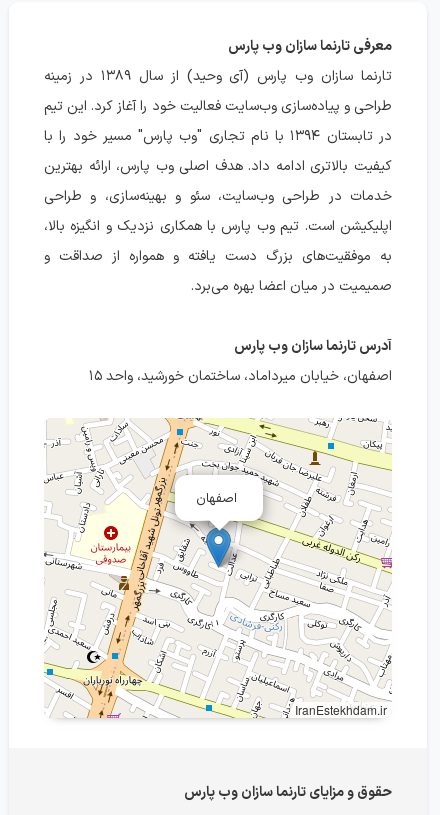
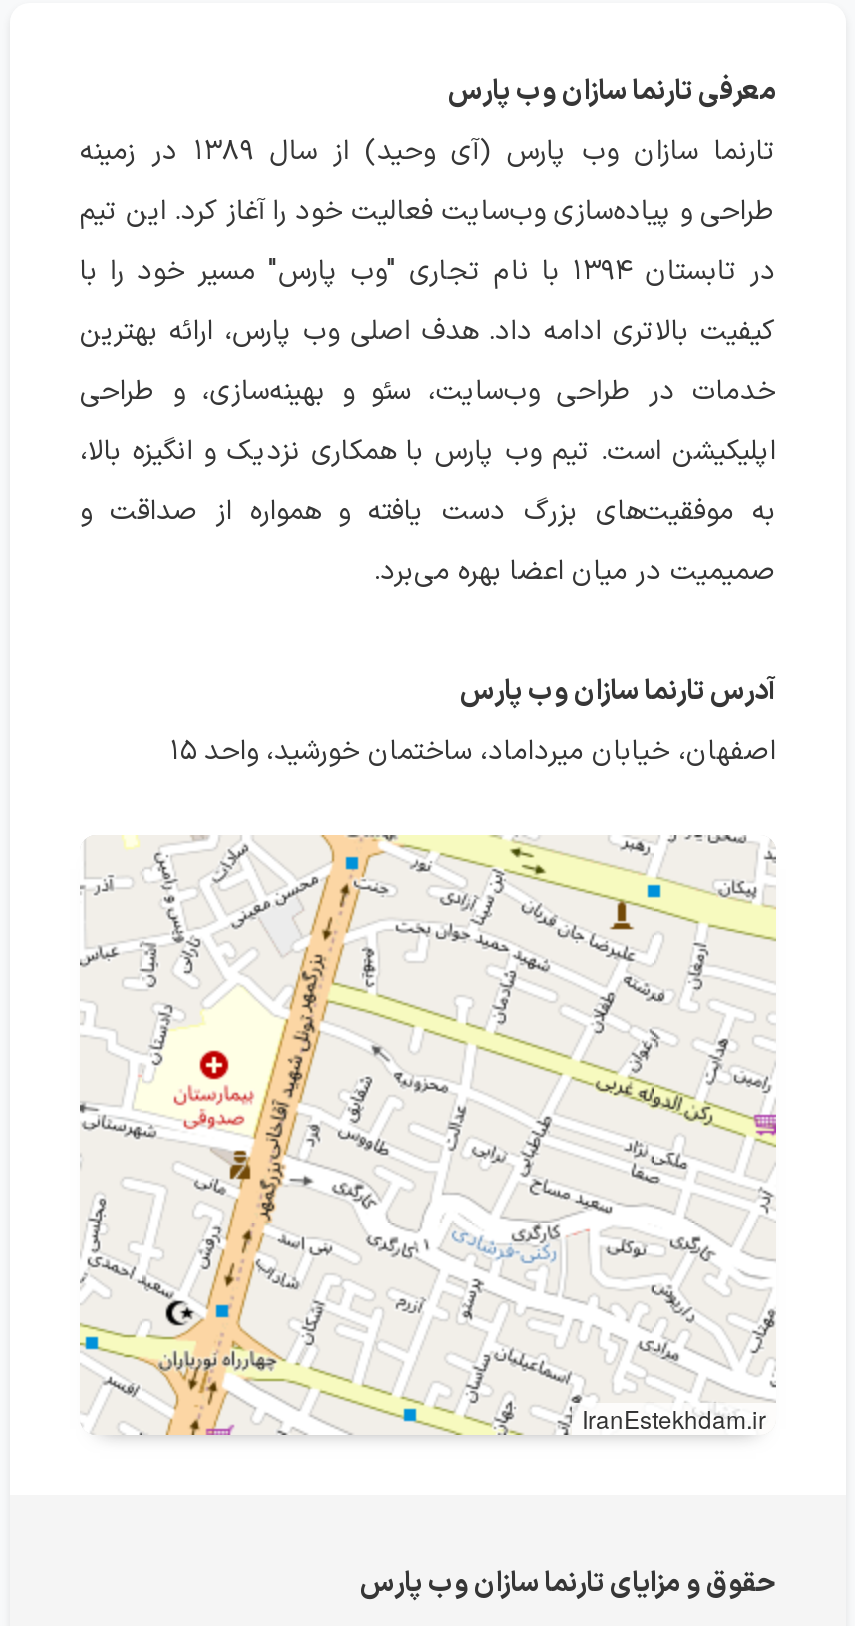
- [image]
+ [image]

- اصفهان
